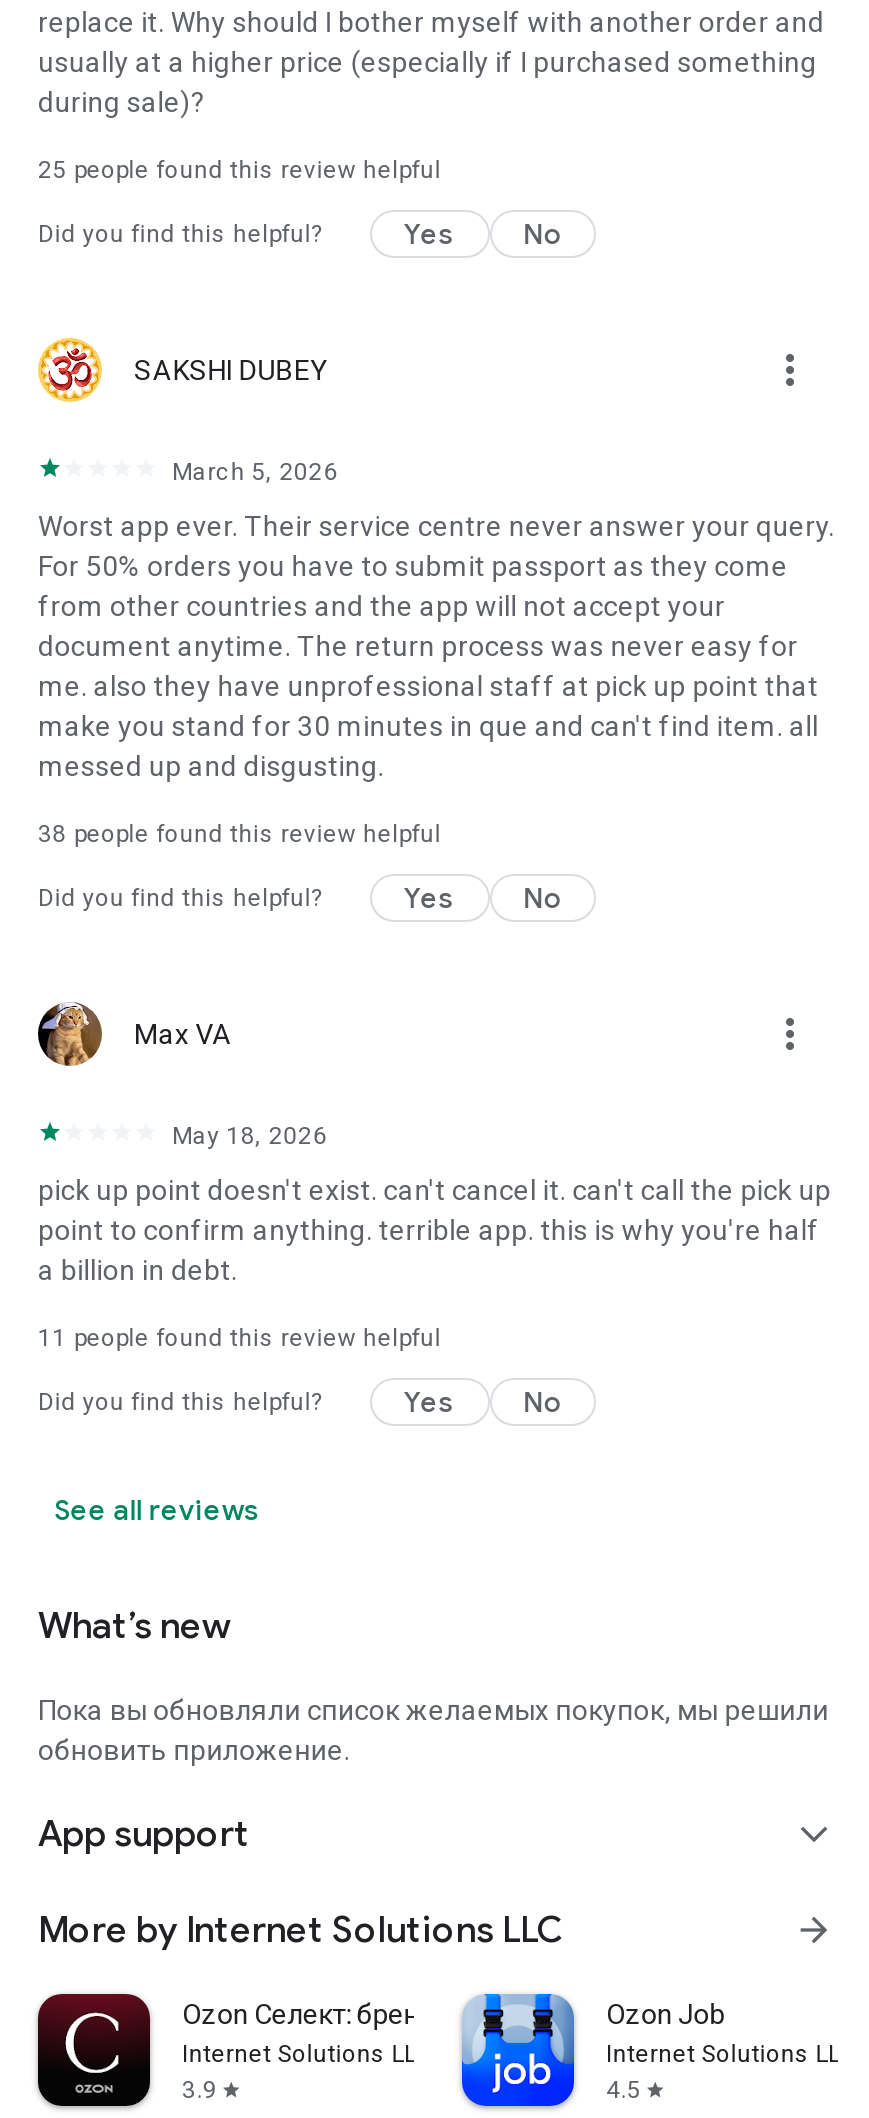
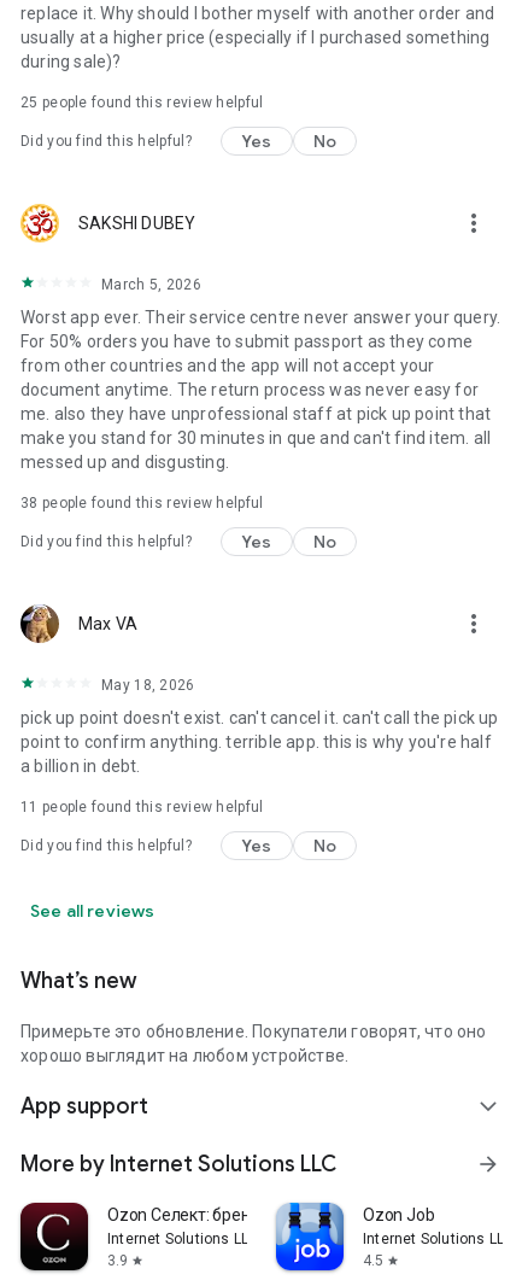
- Пока вы обновляли список желаемых покупок, мы решили
- обновить приложение.
+ Примерьте это обновление. Покупатели говорят, что оно
+ хорошо выглядит на любом устройстве.
